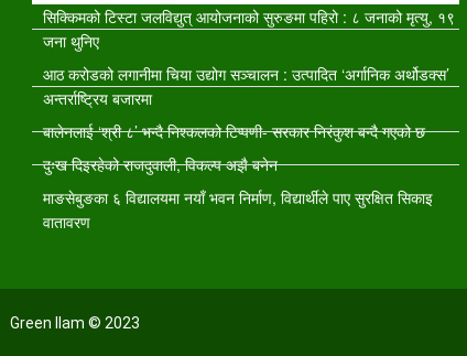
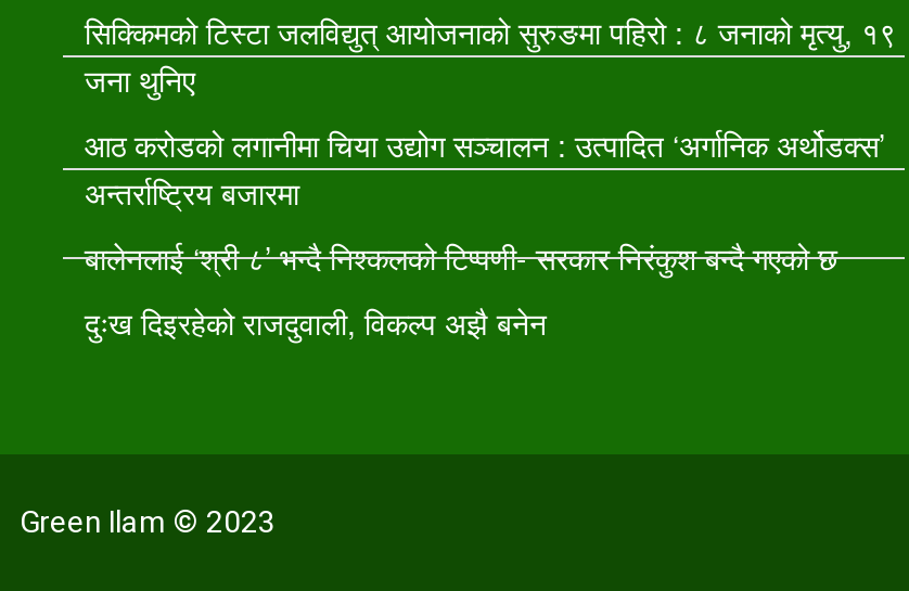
- माङसेबुङका ६ विद्यालयमा नयाँ भवन निर्माण, विद्यार्थीले पाए सुरक्षित सिकाइ
- वातावरण
